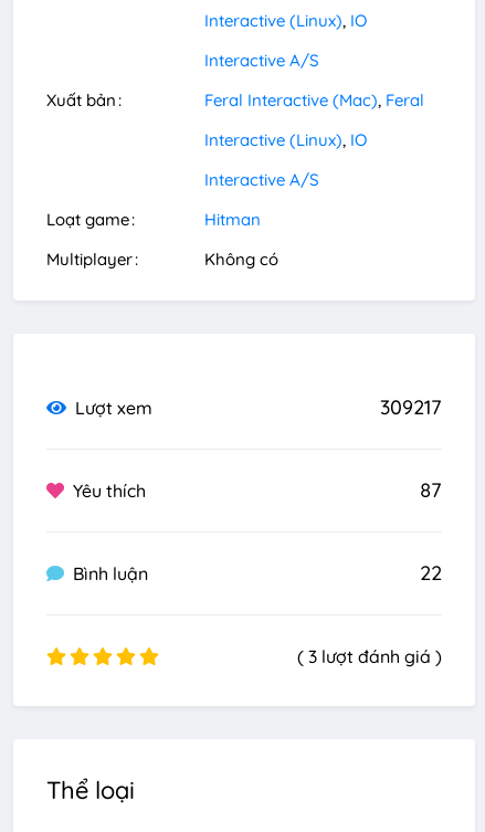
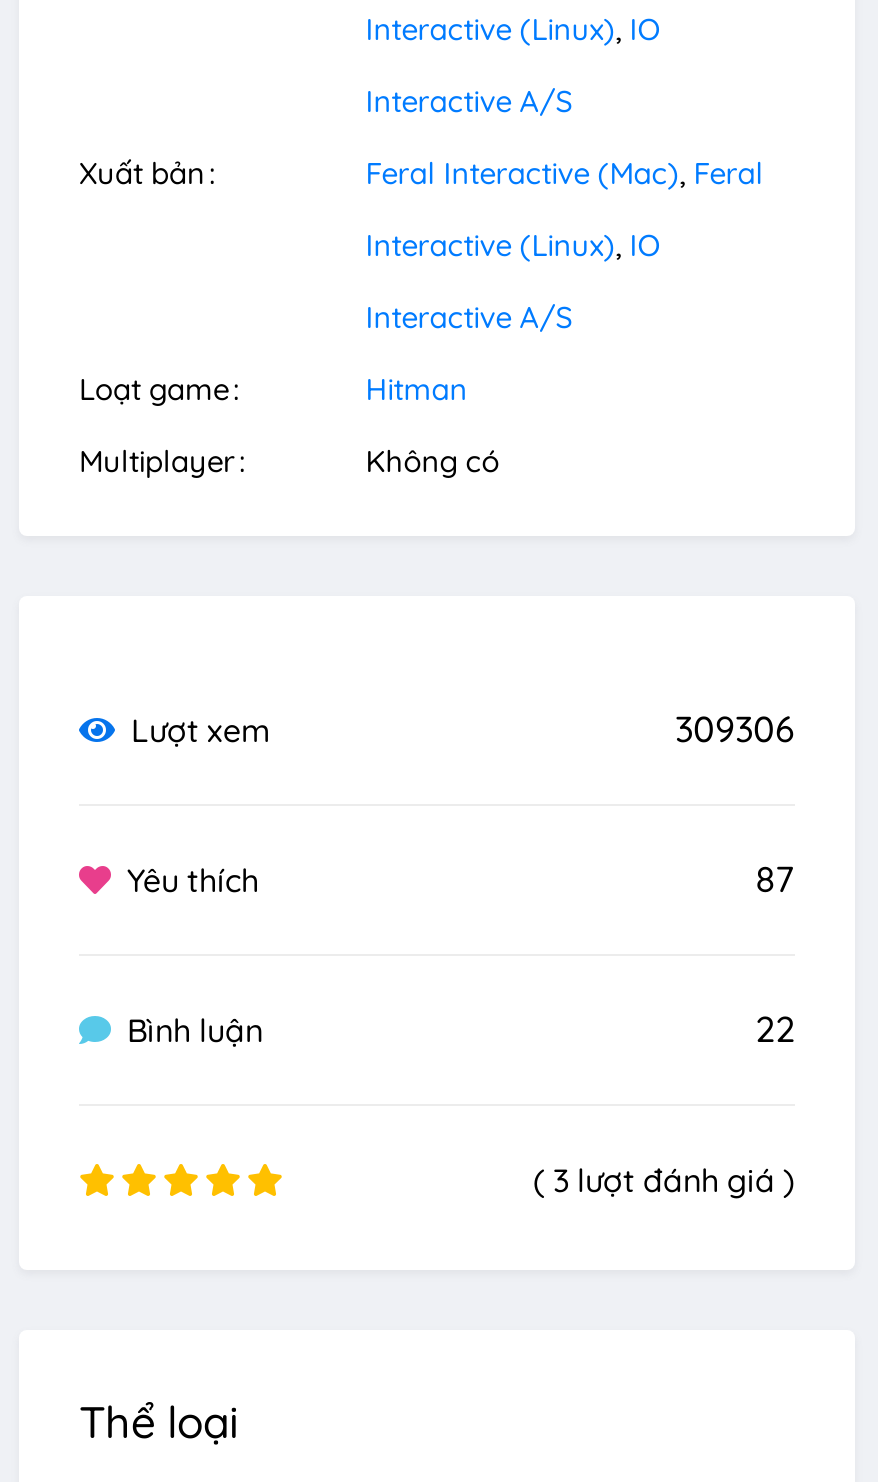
- 309217
+ 309306
